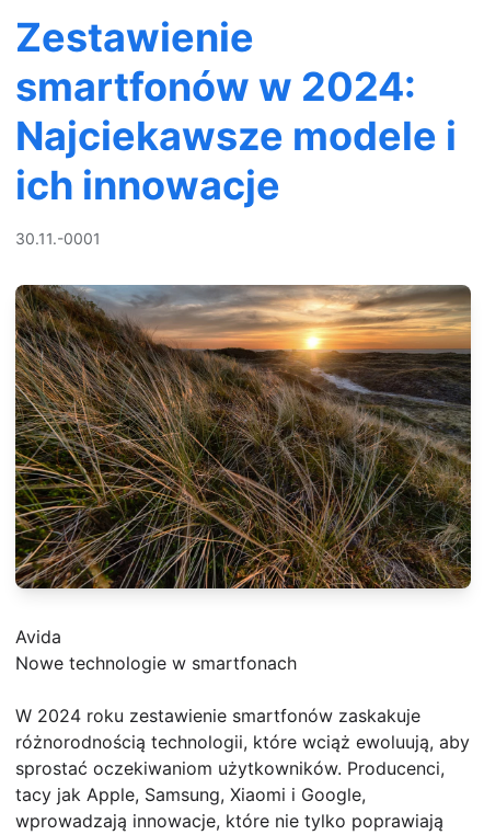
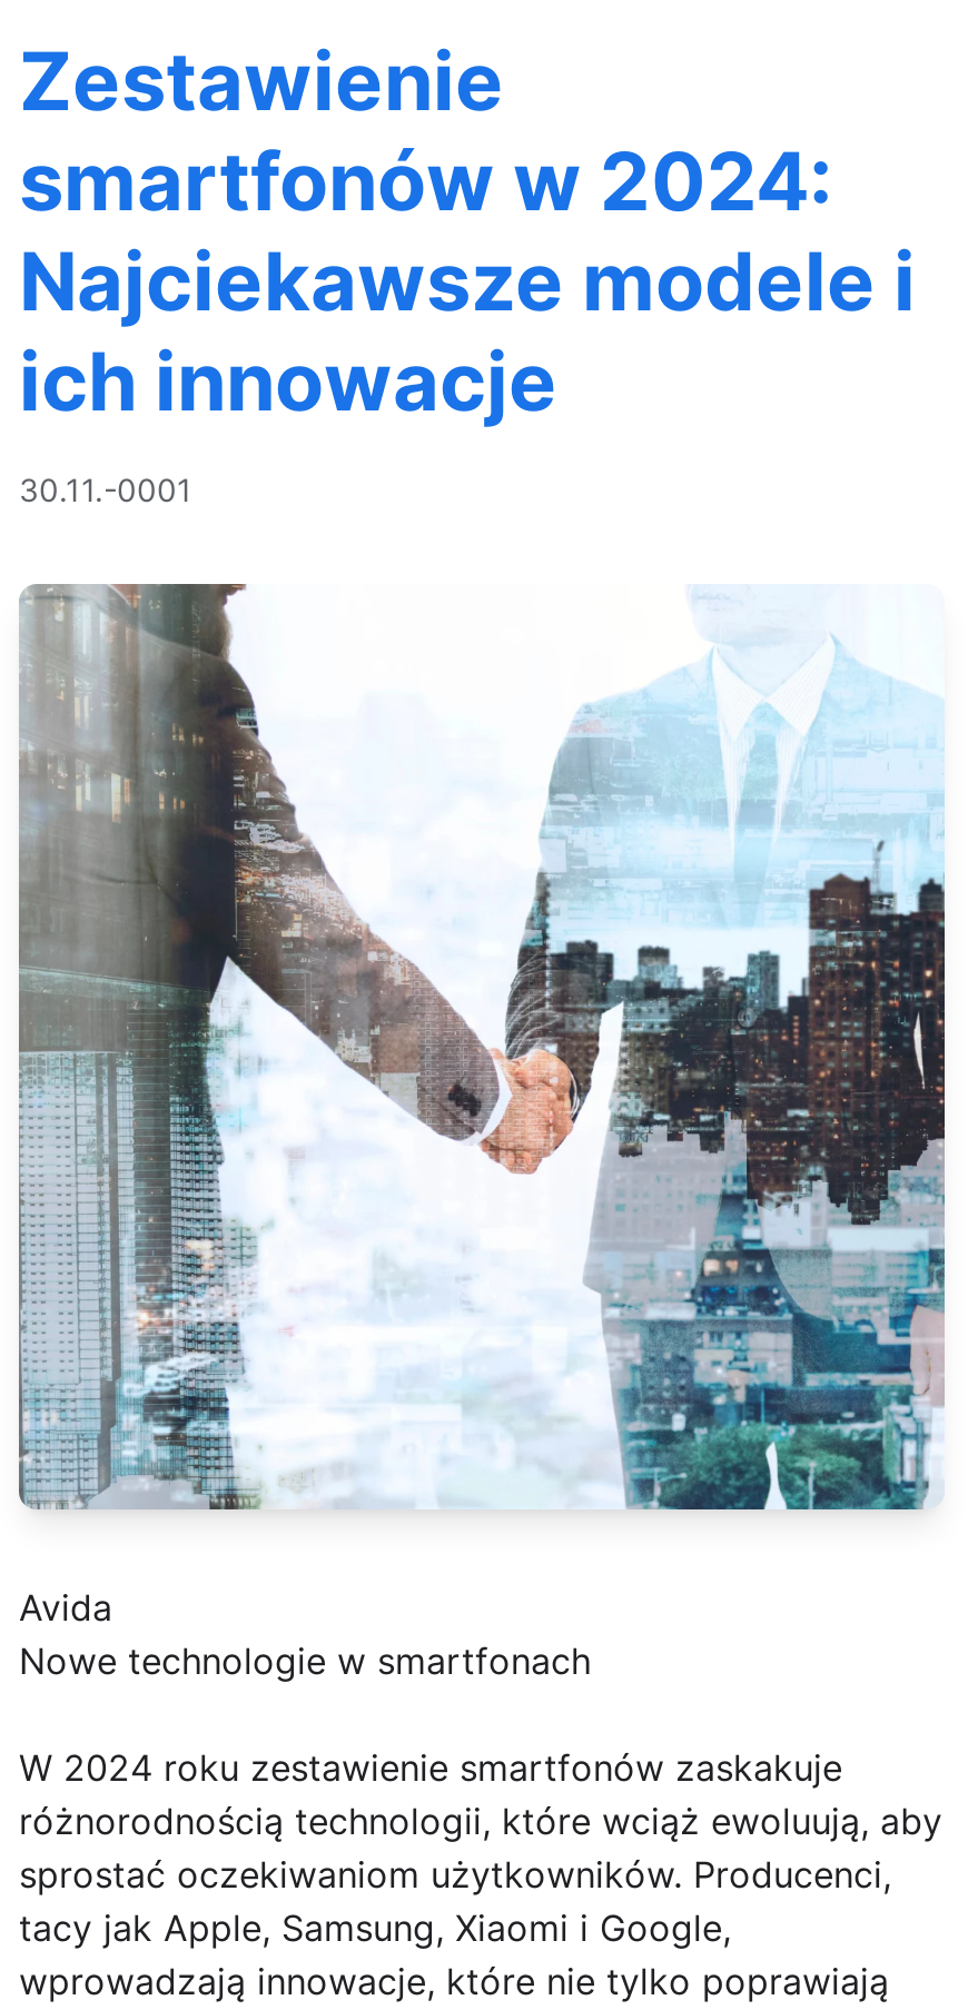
- [image]
+ [image]
